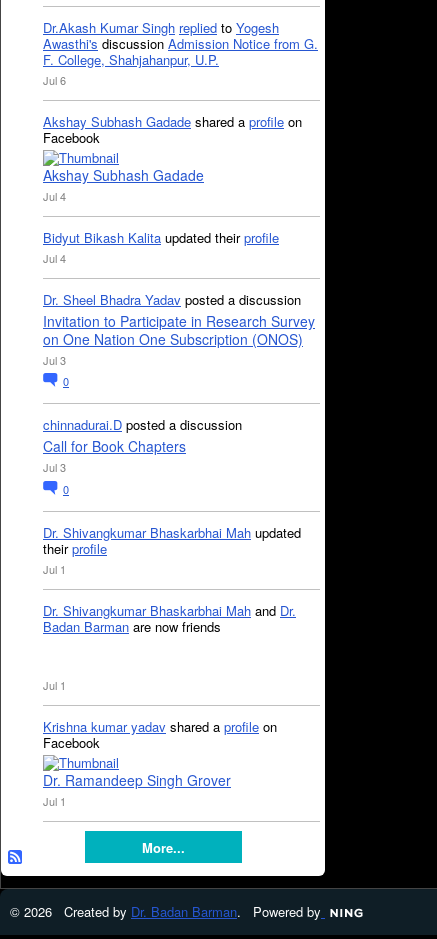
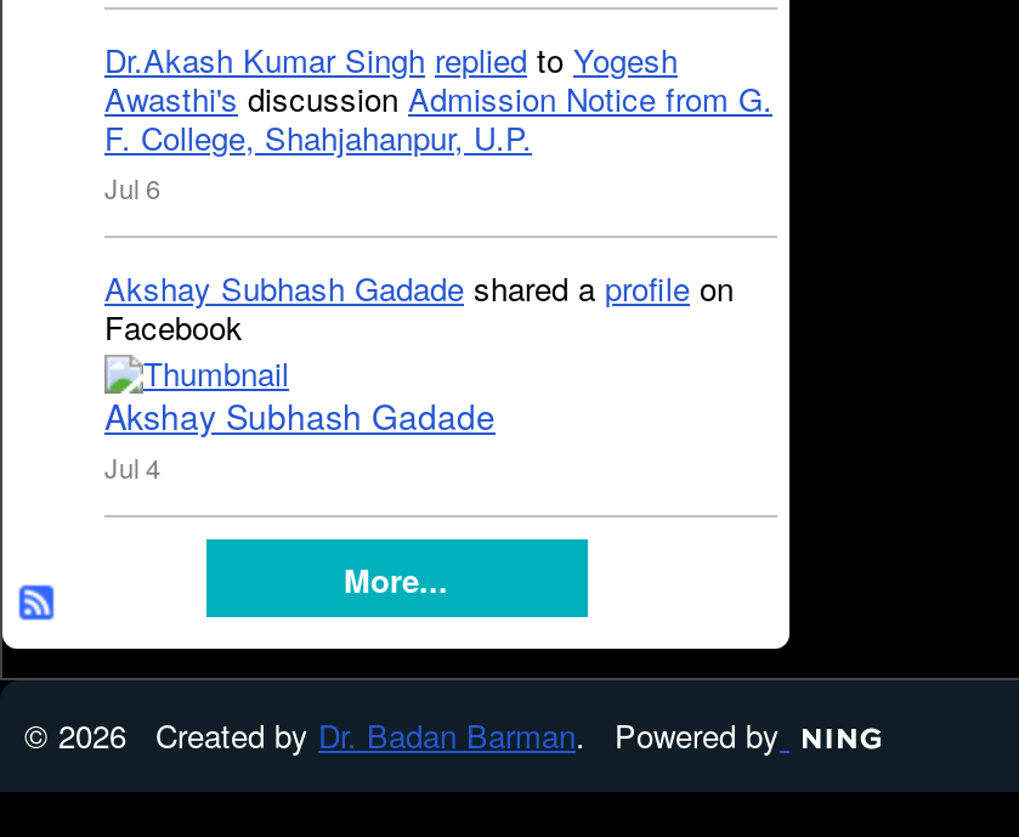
- Bidyut Bikash Kalita updated their profile
- Jul 4
- Dr. Sheel Bhadra Yadav posted a discussion
- Invitation to Participate in Research Survey
- on One Nation One Subscription (ONOS)
- Jul 3
- 0
- chinnadurai.D posted a discussion
- Call for Book Chapters
- Jul 3
- 0
- Dr. Shivangkumar Bhaskarbhai Mah updated
- theirprofile
- Jul 1
- Dr. Shivangkumar Bhaskarbhai Mah and Dr.
- Badan Barmanare now friends
- Jul 1
- Krishna kumar yadav shared a profile on
- Facebook
- Dr. Ramandeep Singh Grover
- Jul 1
